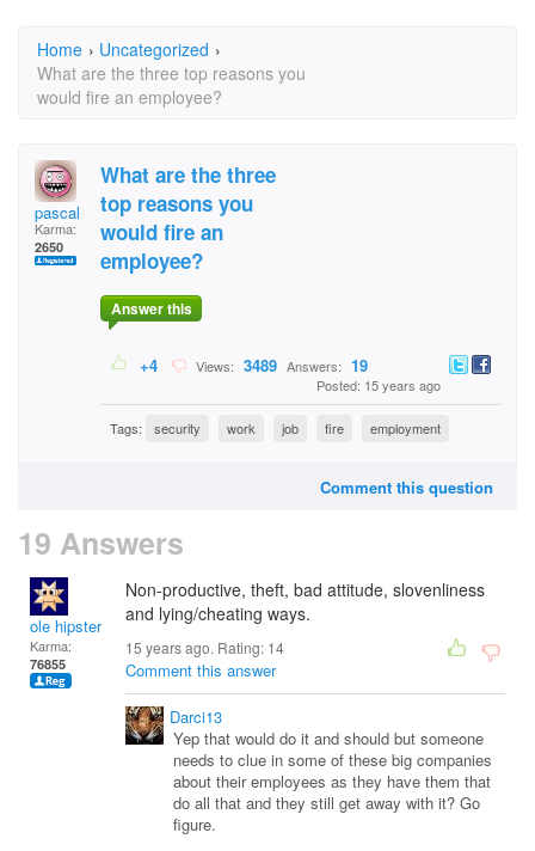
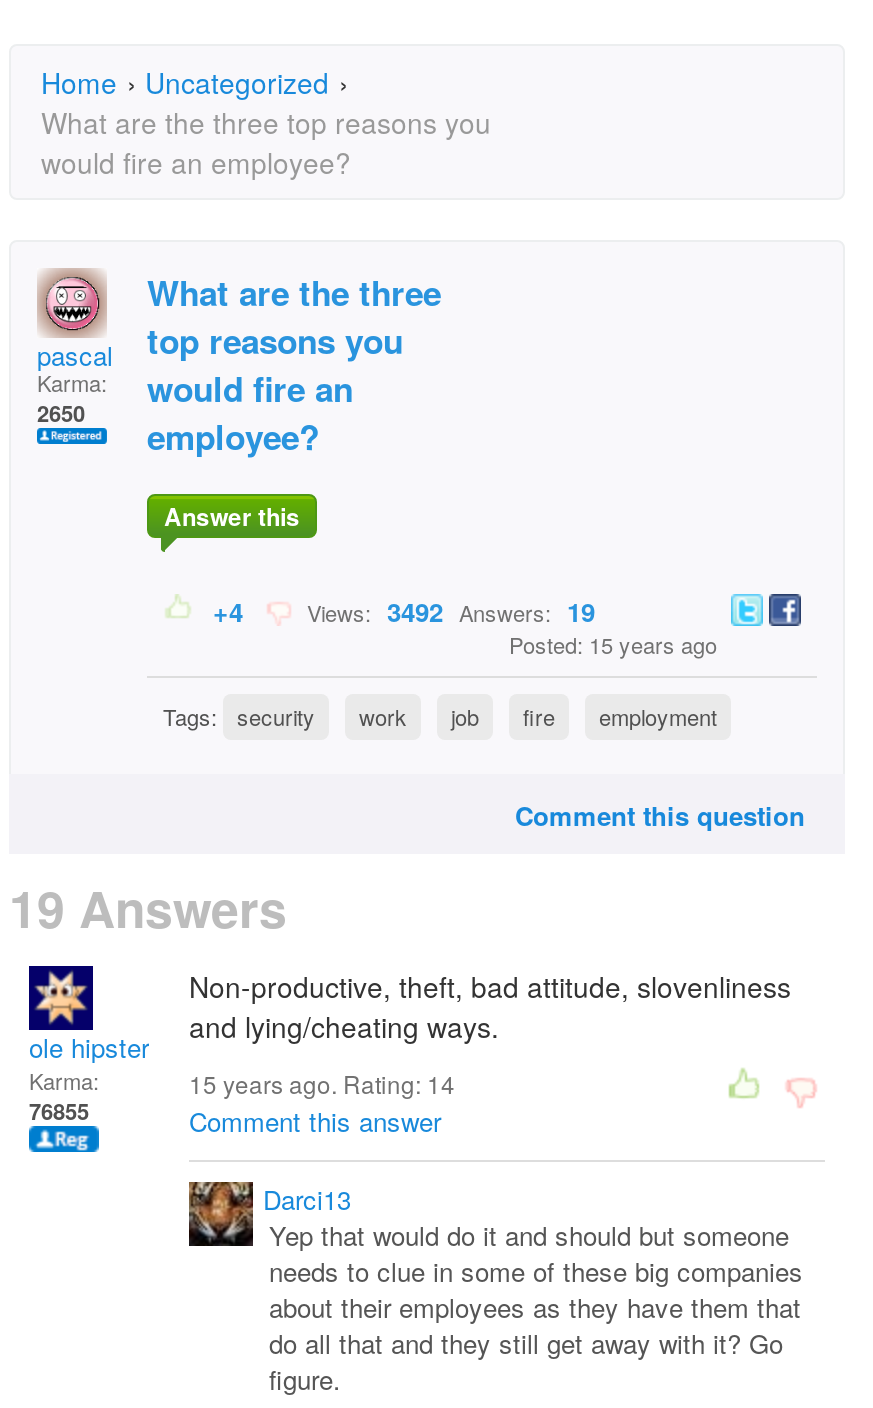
- Views: 3489 Answers: 19
+ Views: 3492 Answers: 19
